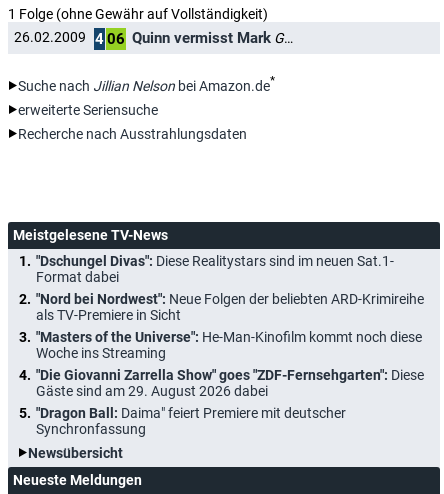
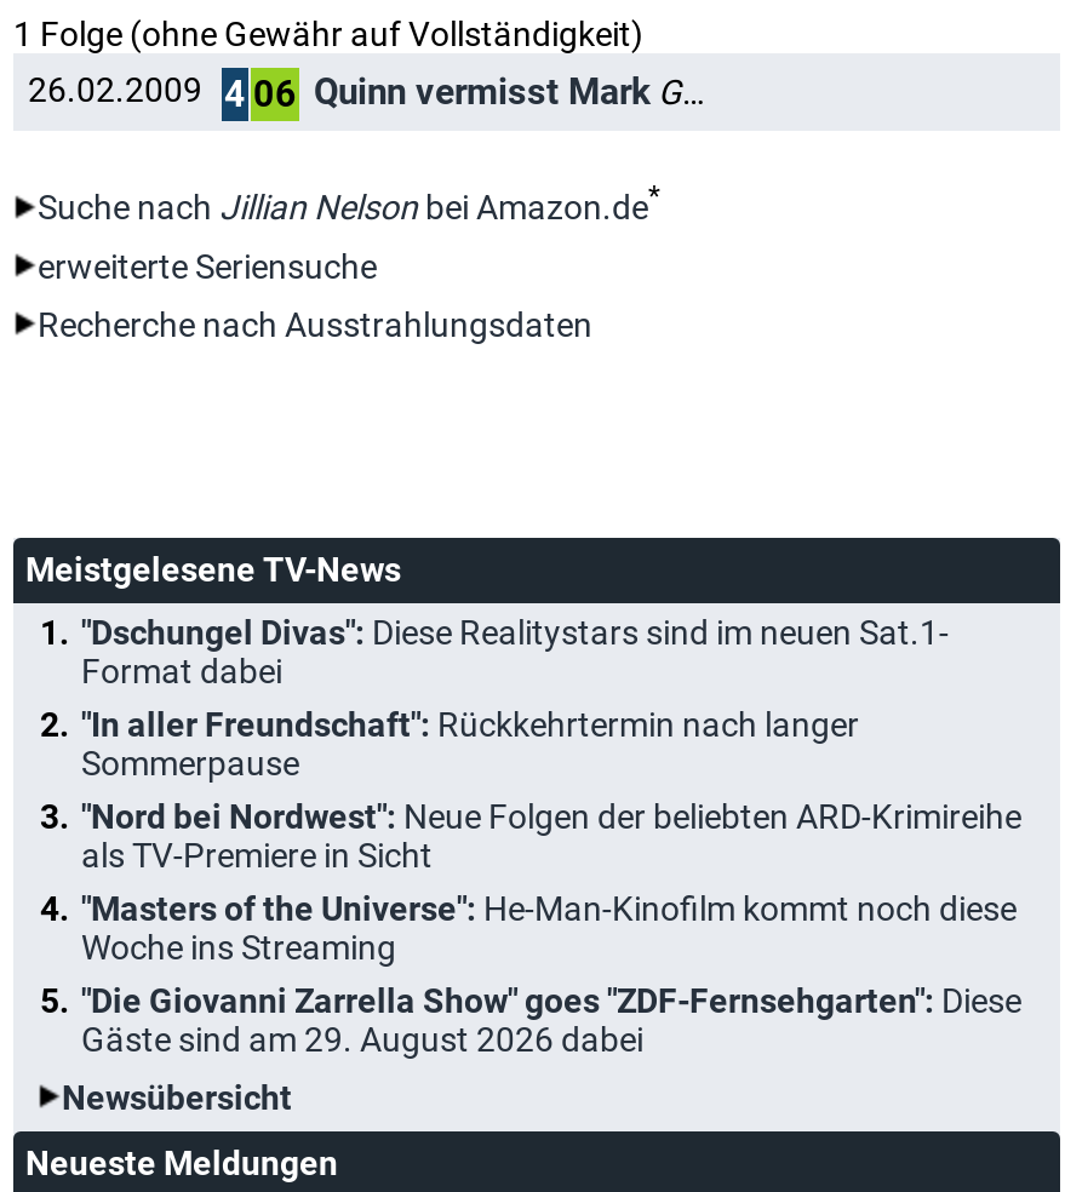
+ "In aller Freundschaft": Rückkehrtermin nach langer
+ Sommerpause

moved down: "Nord bei Nordwest": Neue Folgen der beliebten ARD-Krimireihe | als TV-Premiere in Sicht | "Masters of the Universe": He-Man-Kinofilm kommt noch diese | Woche ins Streaming | "Die Giovanni Zarrella Show" goes "ZDF-Fernsehgarten": Diese | Gäste sind am 29. August 2026 dabei

- "Dragon Ball: Daima" feiert Premiere mit deutscher
- Synchronfassung
